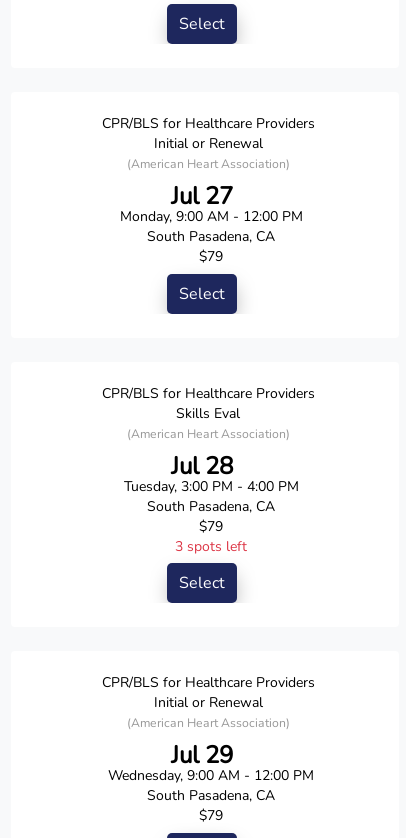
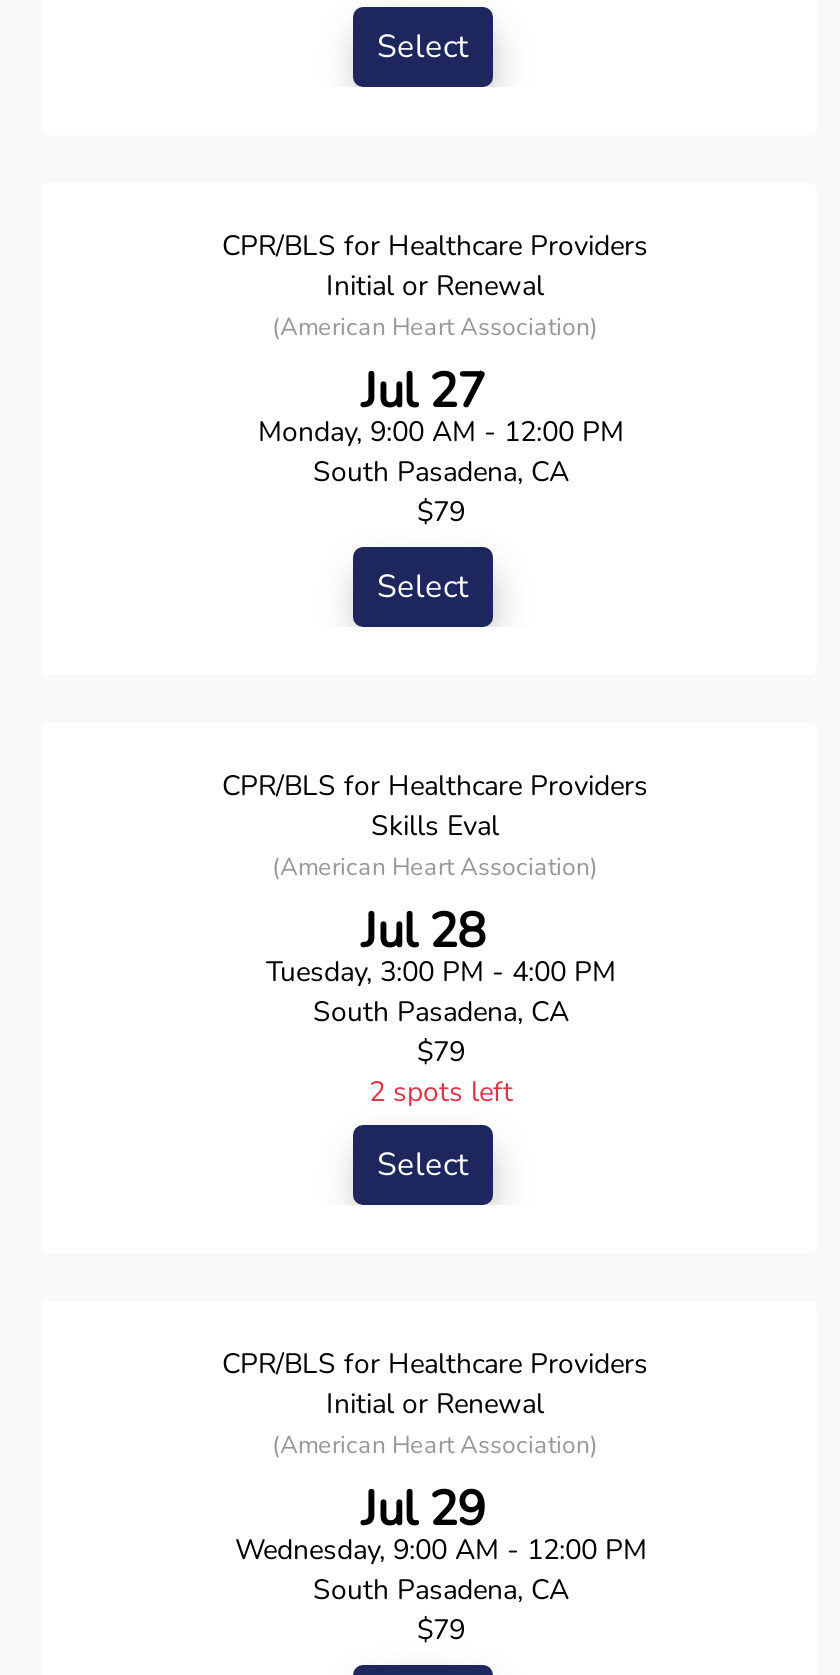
- 3 spots left
+ 2 spots left
